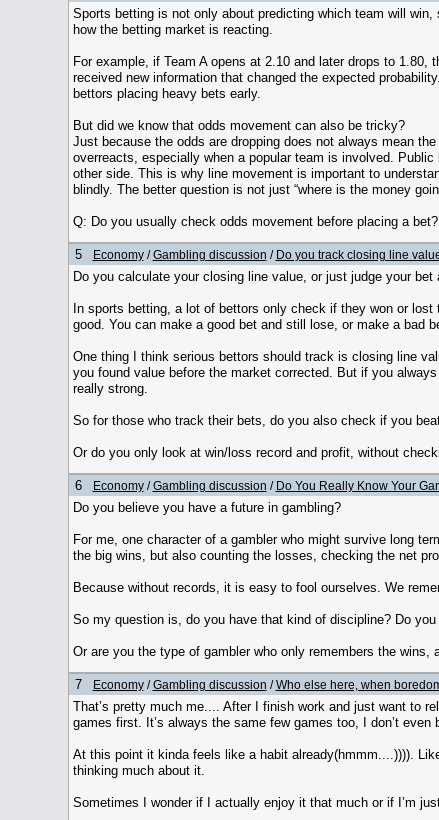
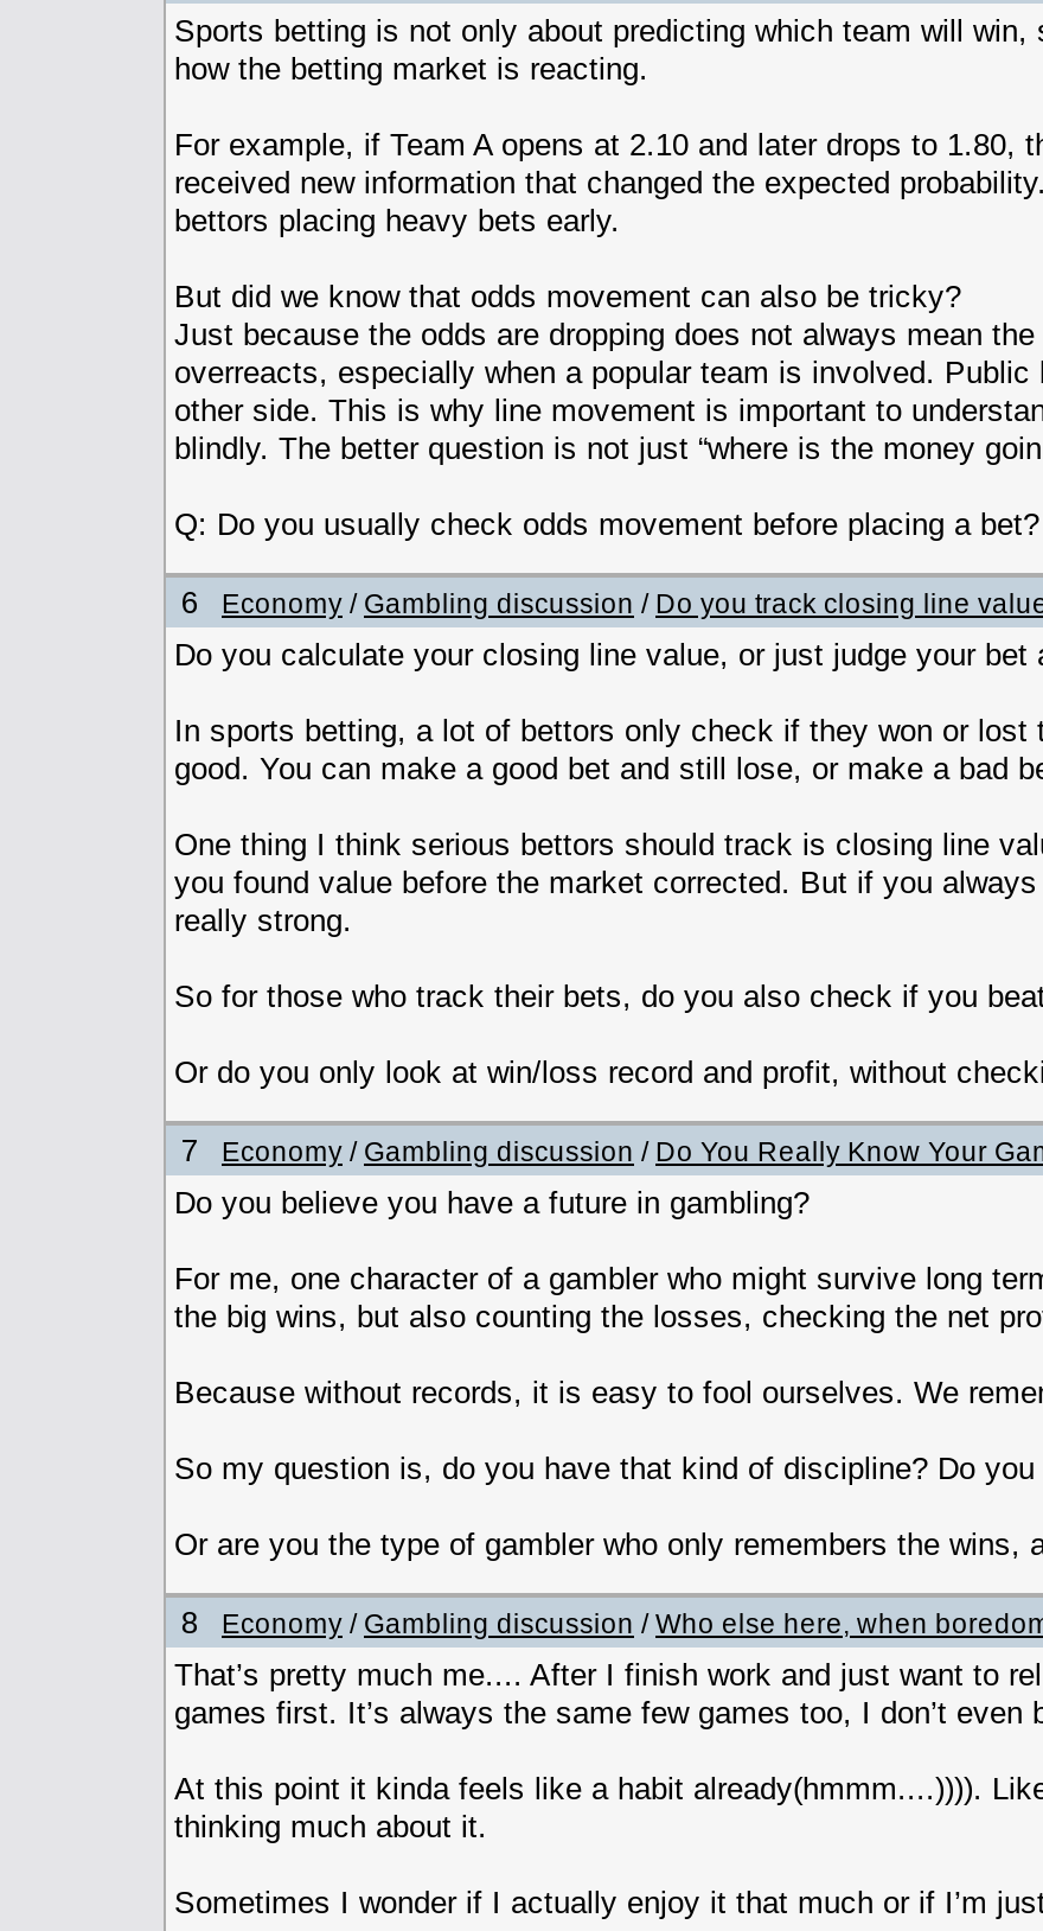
- 5
+ 6

- 6
+ 7

- 7
+ 8
